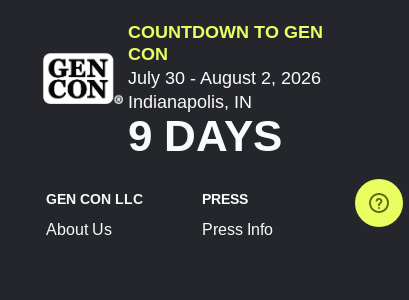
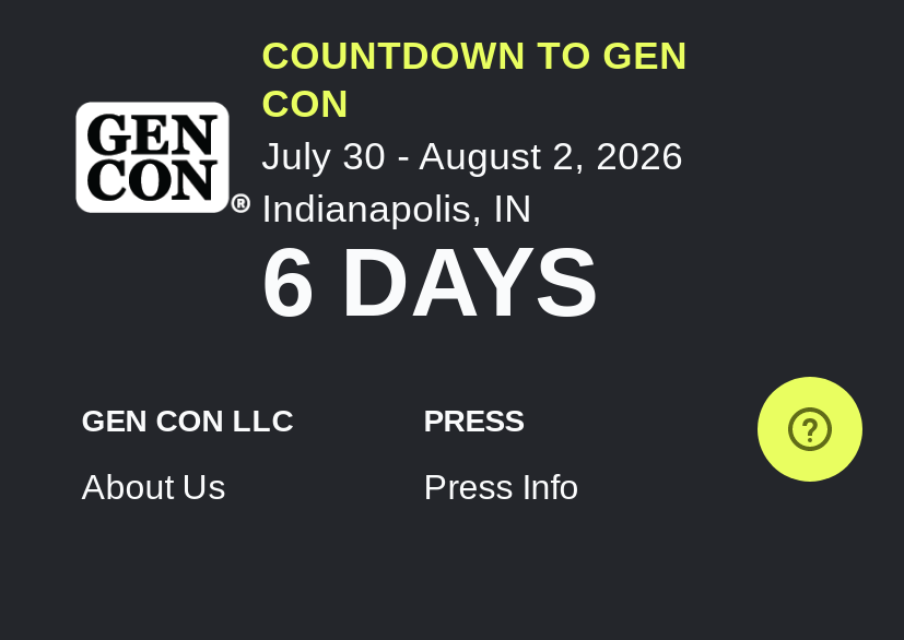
- 9 DAYS
+ 6 DAYS
